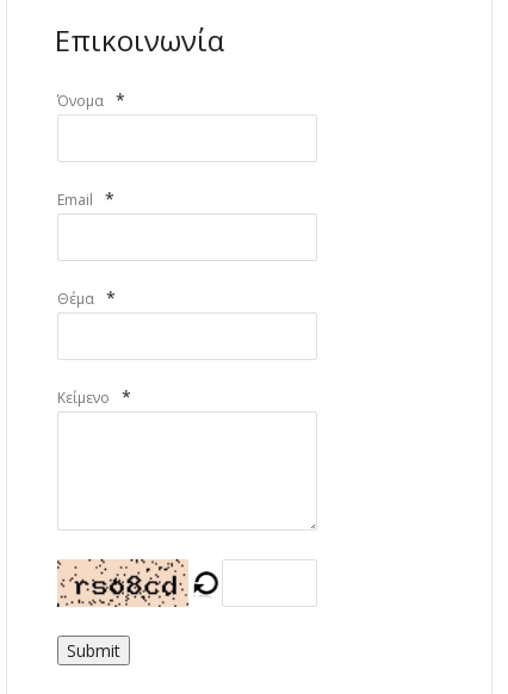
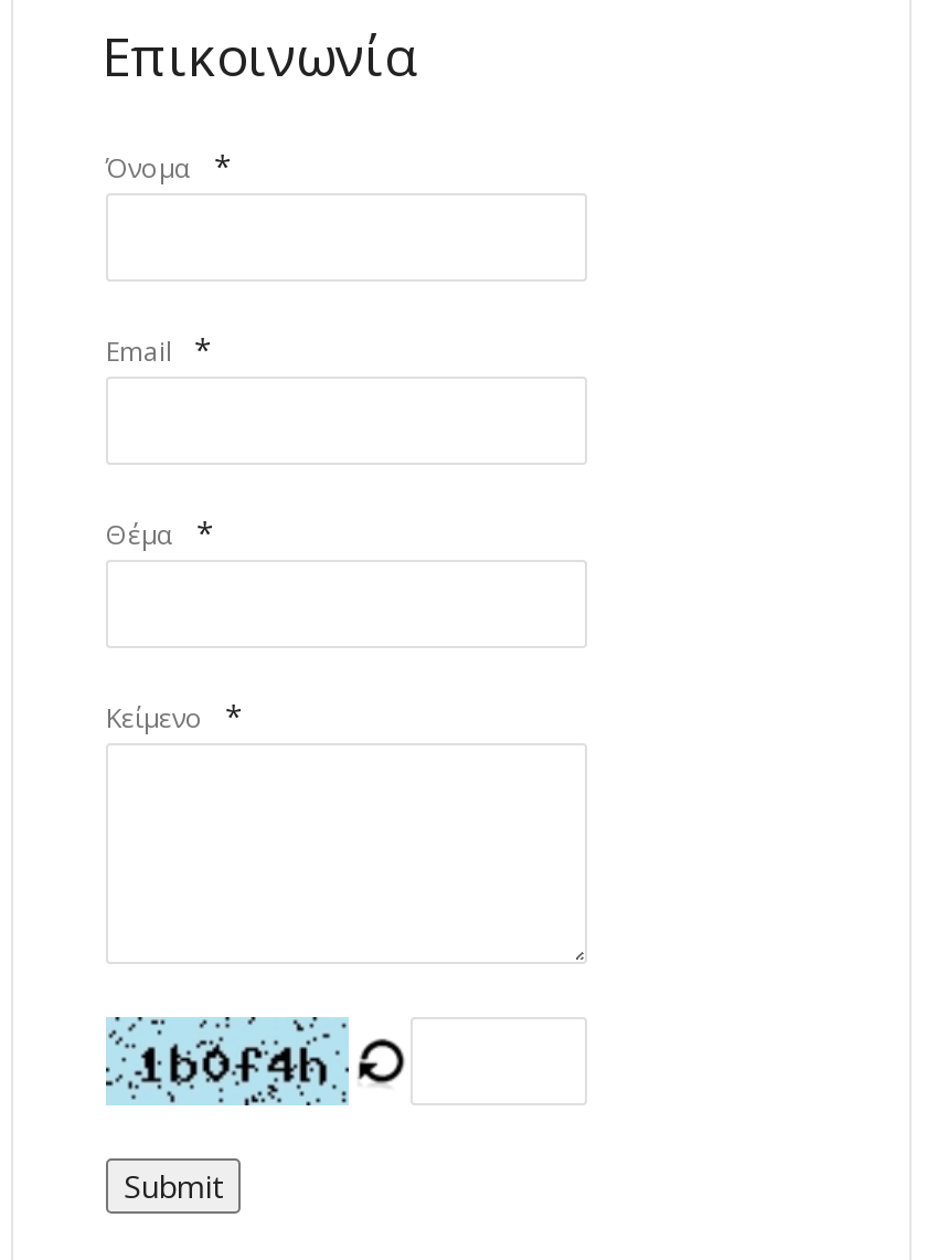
- [image]
+ [image]
